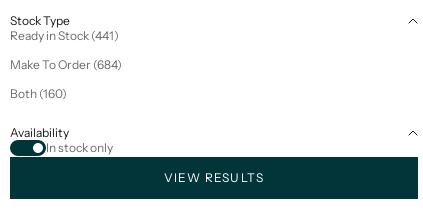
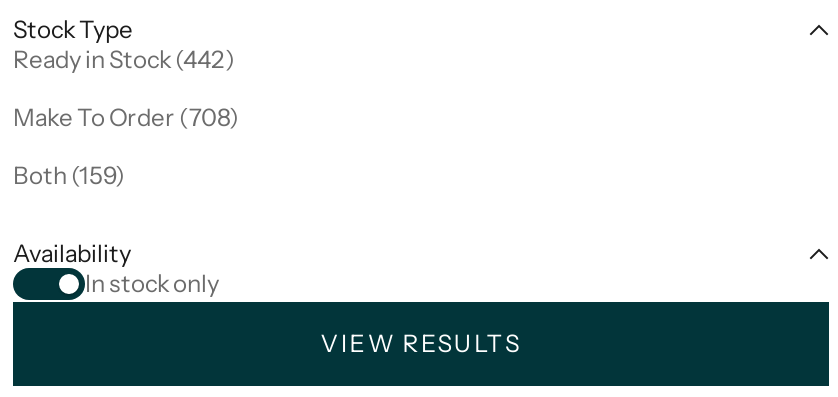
- Ready in Stock (441)
+ Ready in Stock (442)

- Make To Order (684)
+ Make To Order (708)

- Both (160)
+ Both (159)
